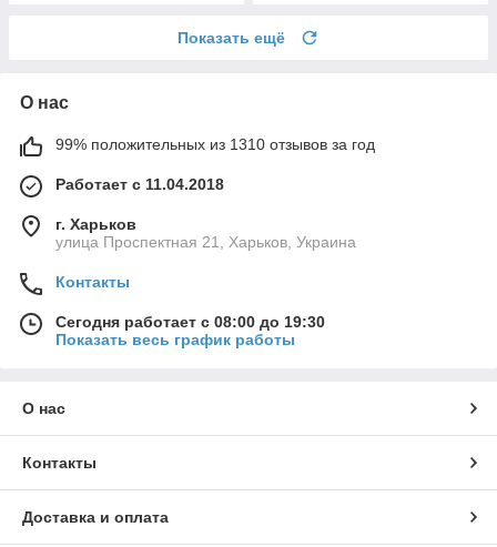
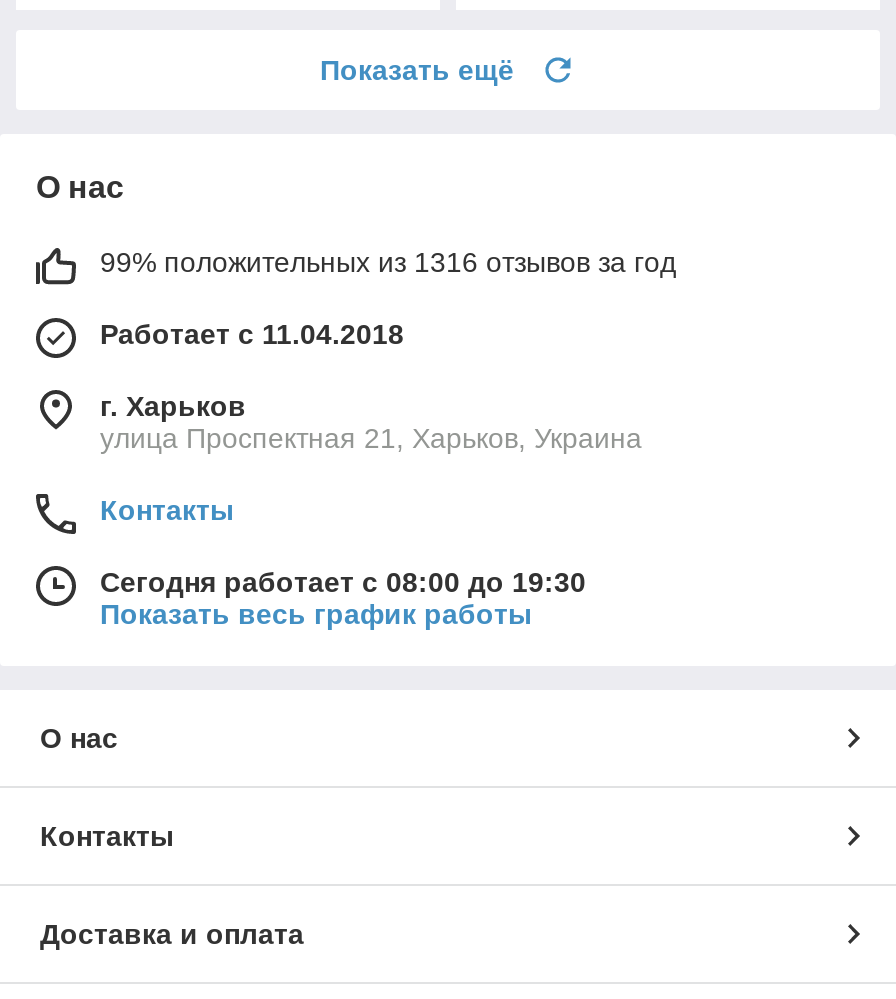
- 99% положительных из 1310 отзывов за год
+ 99% положительных из 1316 отзывов за год
